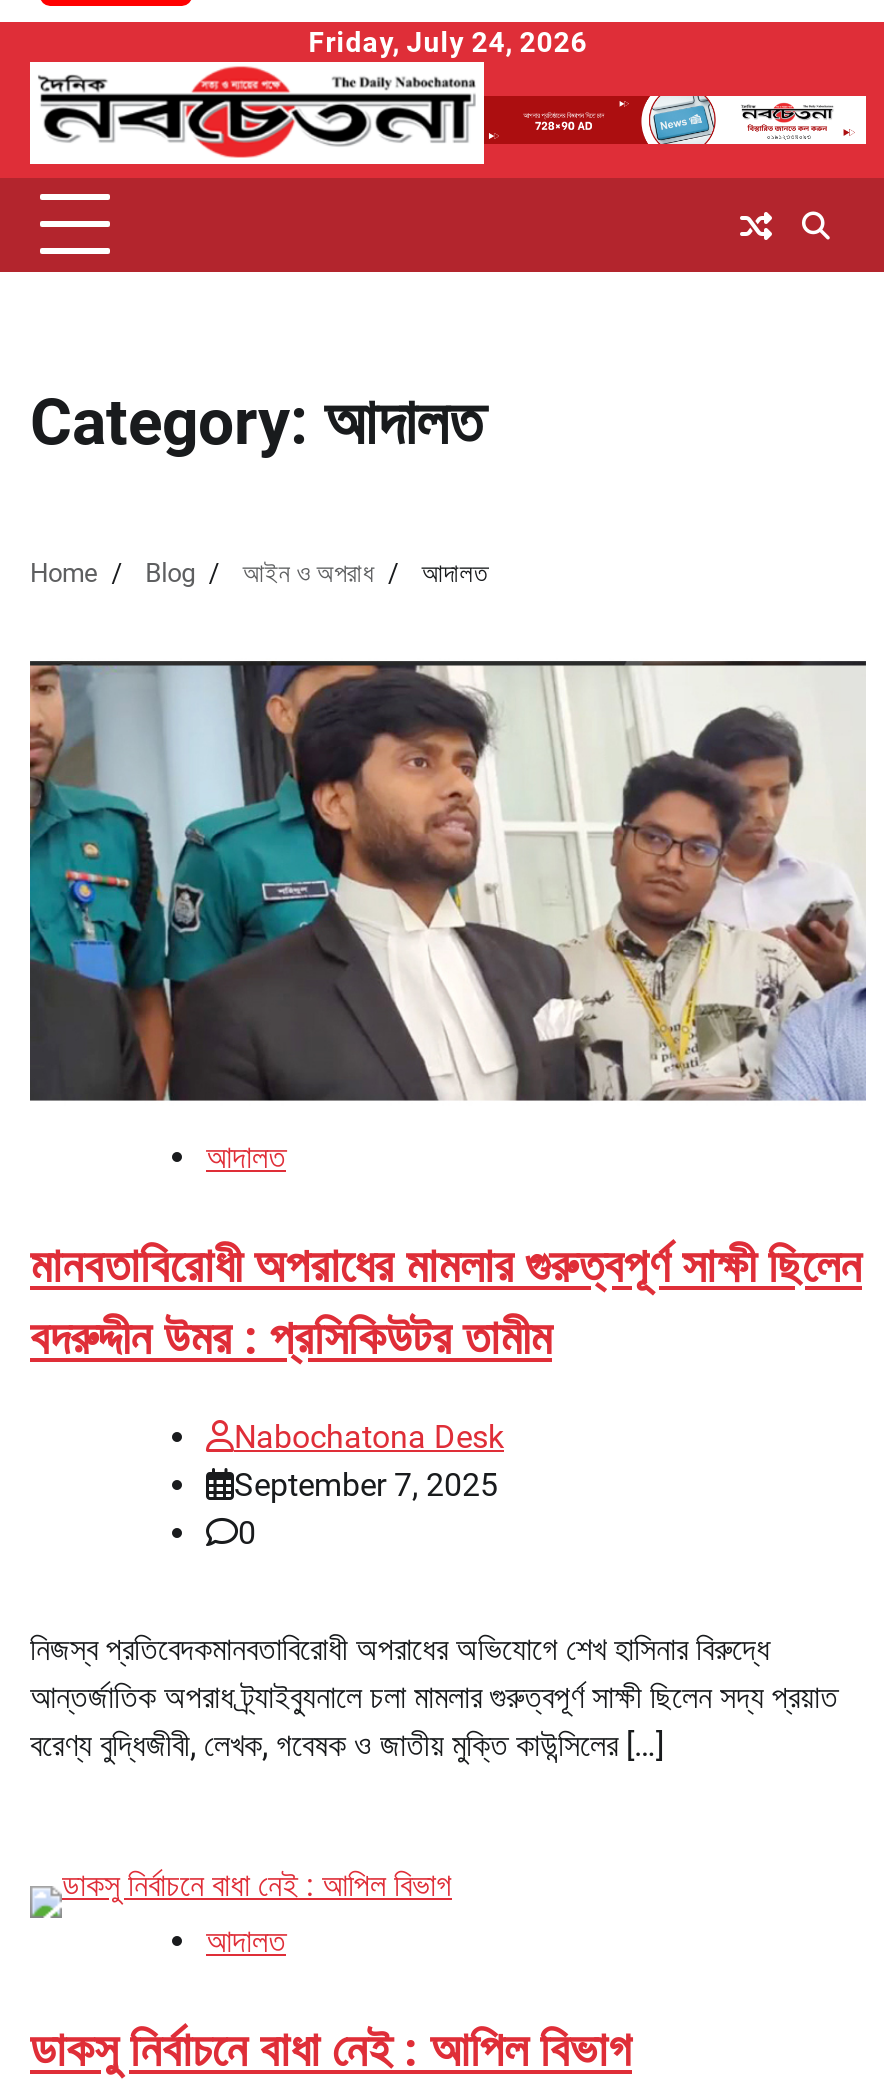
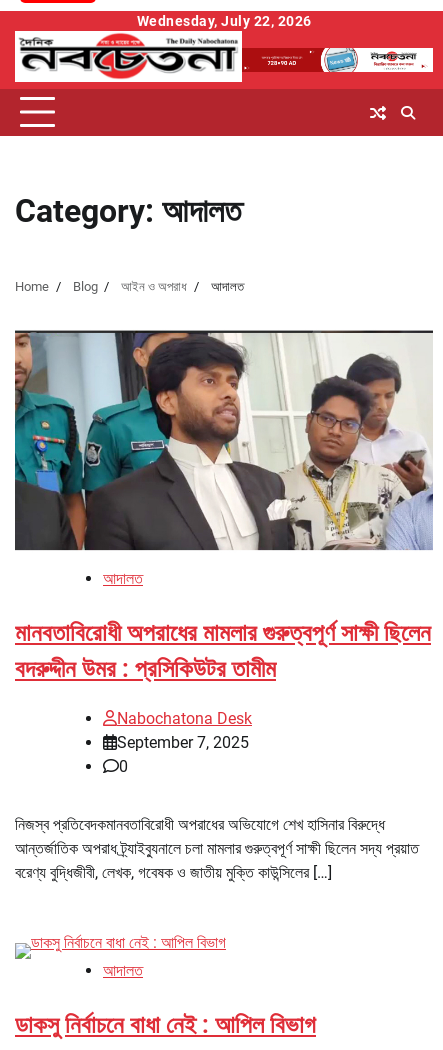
- Friday, July 24, 2026
+ Wednesday, July 22, 2026
